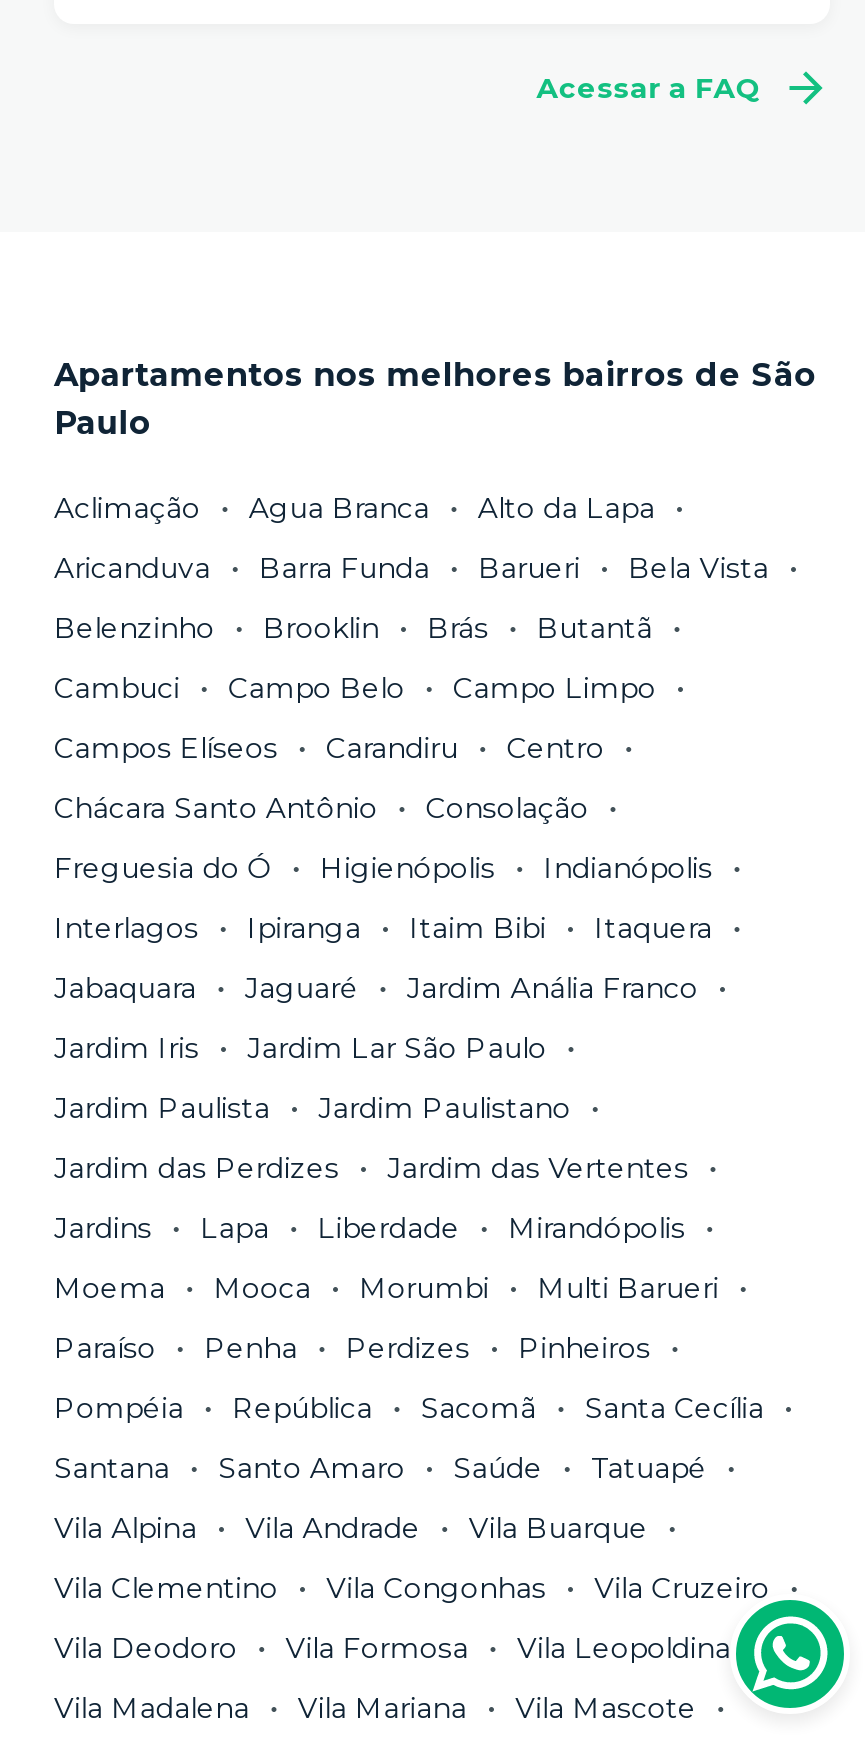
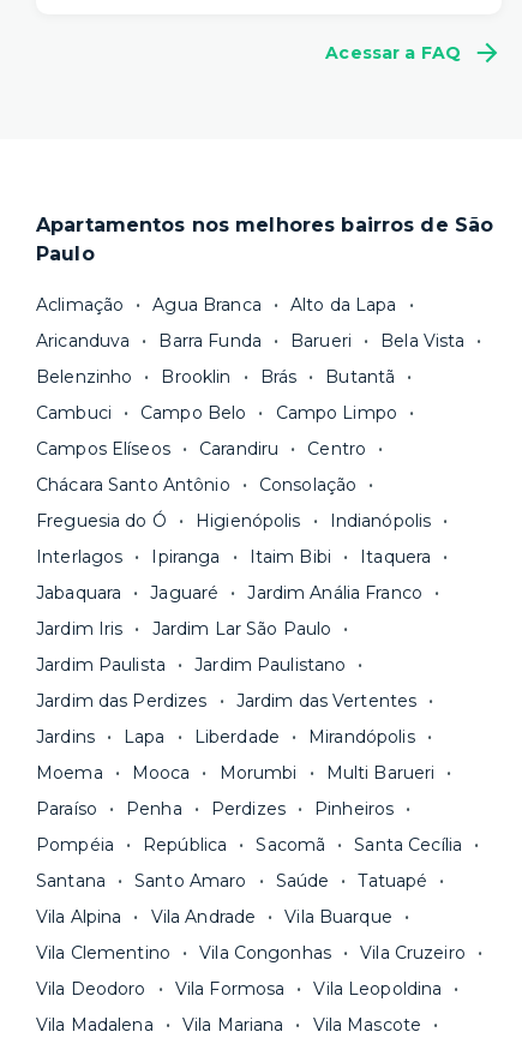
- [image]
